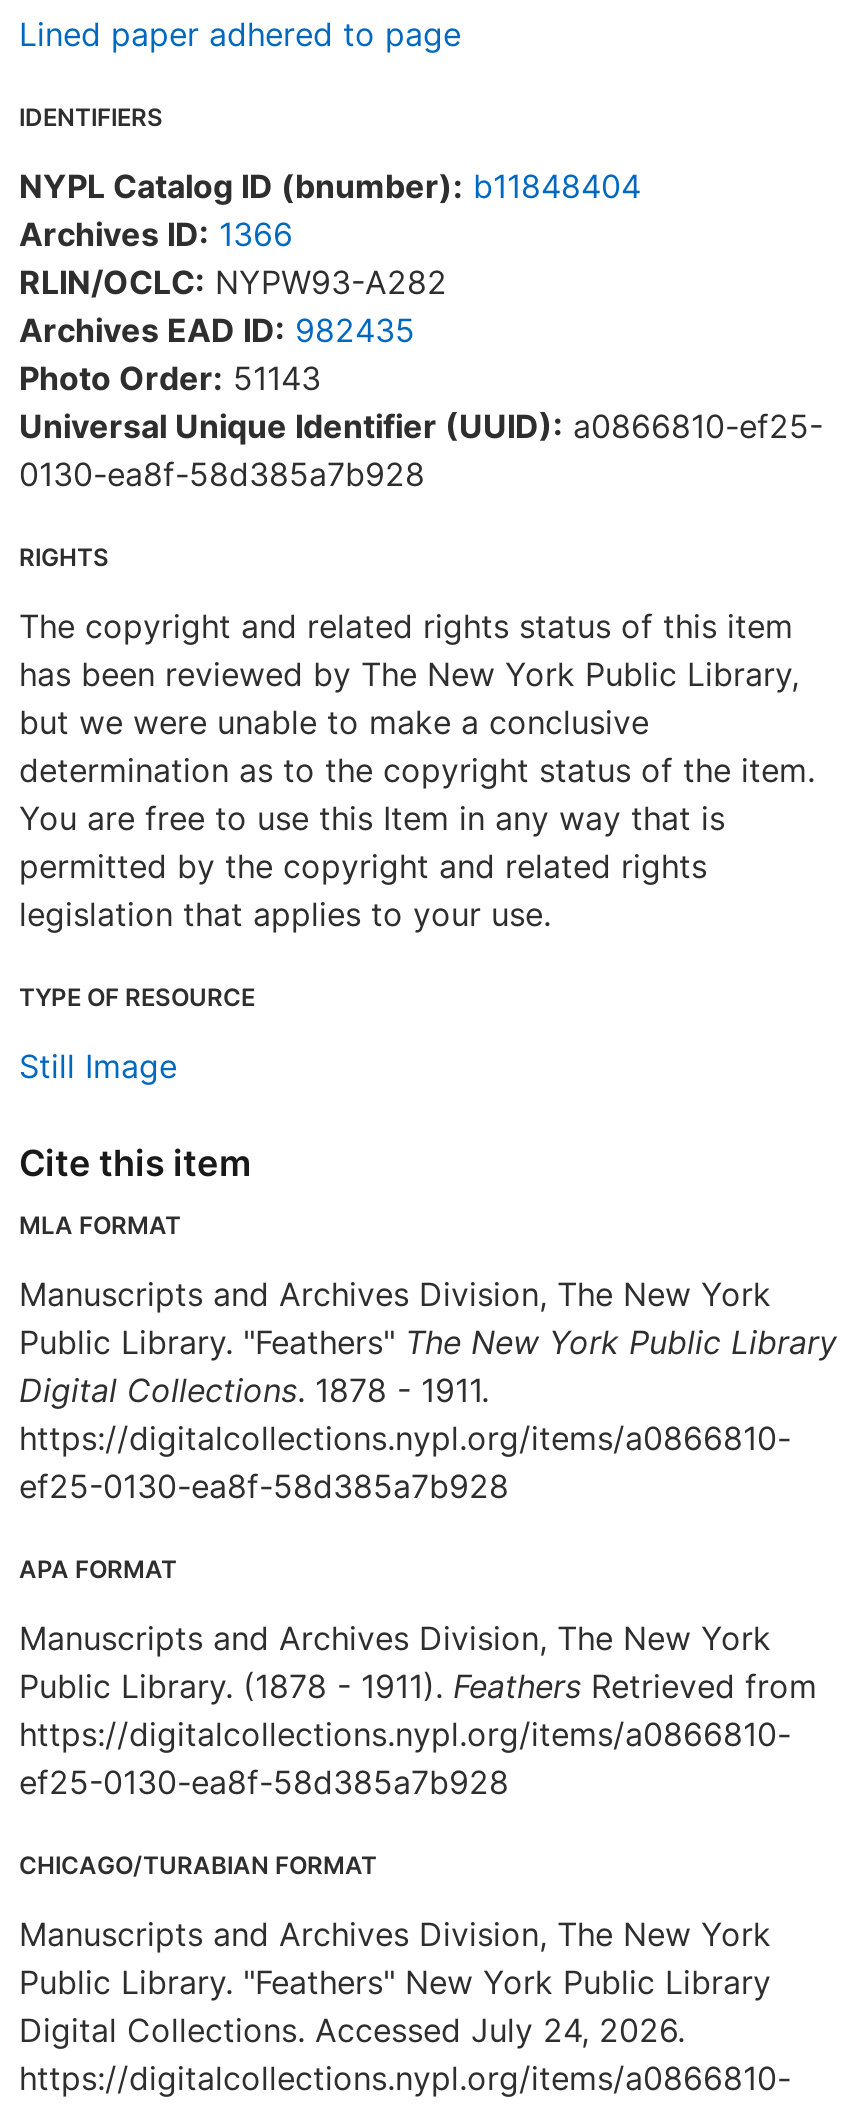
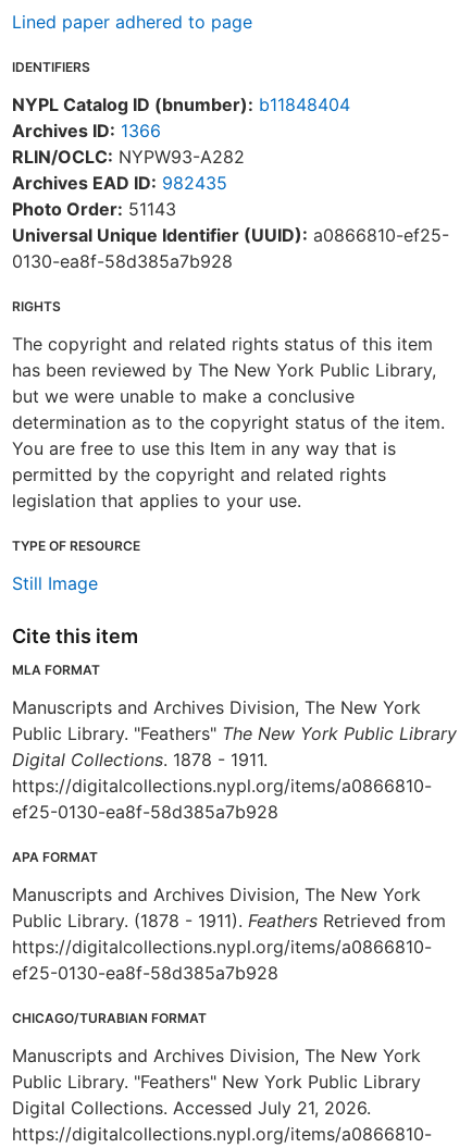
- Digital Collections. Accessed July 24, 2026.
+ Digital Collections. Accessed July 21, 2026.
